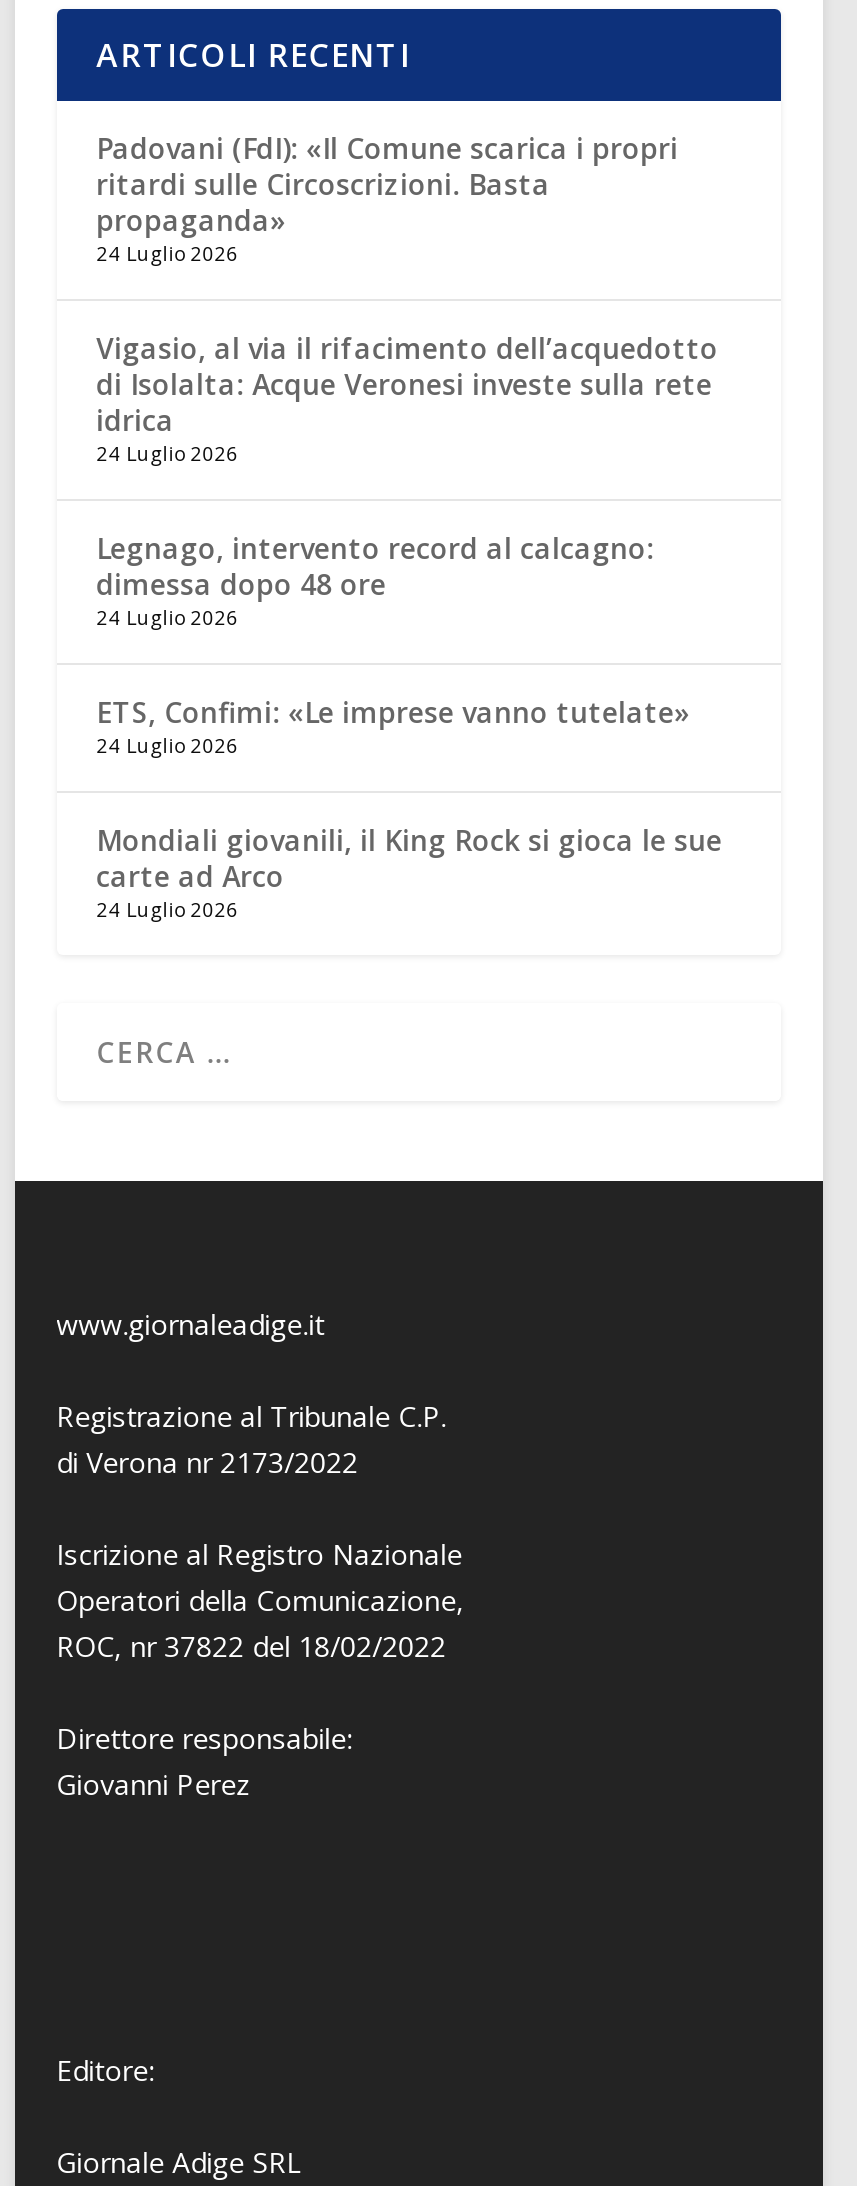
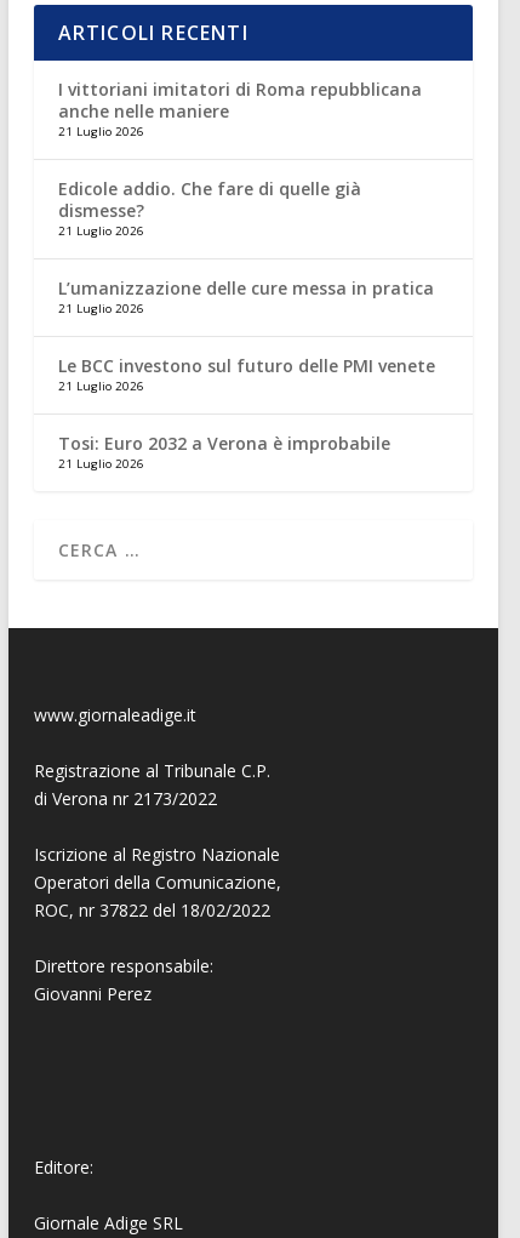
- Padovani (FdI): «Il Comune scarica i propri
- ritardi sulle Circoscrizioni. Basta
- propaganda»
- 24 Luglio 2026
+ I vittoriani imitatori di Roma repubblicana
+ anche nelle maniere
+ 21 Luglio 2026

- Vigasio, al via il rifacimento dell’acquedotto
- di Isolalta: Acque Veronesi investe sulla rete
- idrica
- 24 Luglio 2026
+ Edicole addio. Che fare di quelle già
+ dismesse?
+ 21 Luglio 2026

- Legnago, intervento record al calcagno:
- dimessa dopo 48 ore
- 24 Luglio 2026
+ L’umanizzazione delle cure messa in pratica
+ 21 Luglio 2026

- ETS, Confimi: «Le imprese vanno tutelate»
- 24 Luglio 2026
+ Le BCC investono sul futuro delle PMI venete
+ 21 Luglio 2026

- Mondiali giovanili, il King Rock si gioca le sue
- carte ad Arco
- 24 Luglio 2026
+ Tosi: Euro 2032 a Verona è improbabile
+ 21 Luglio 2026
